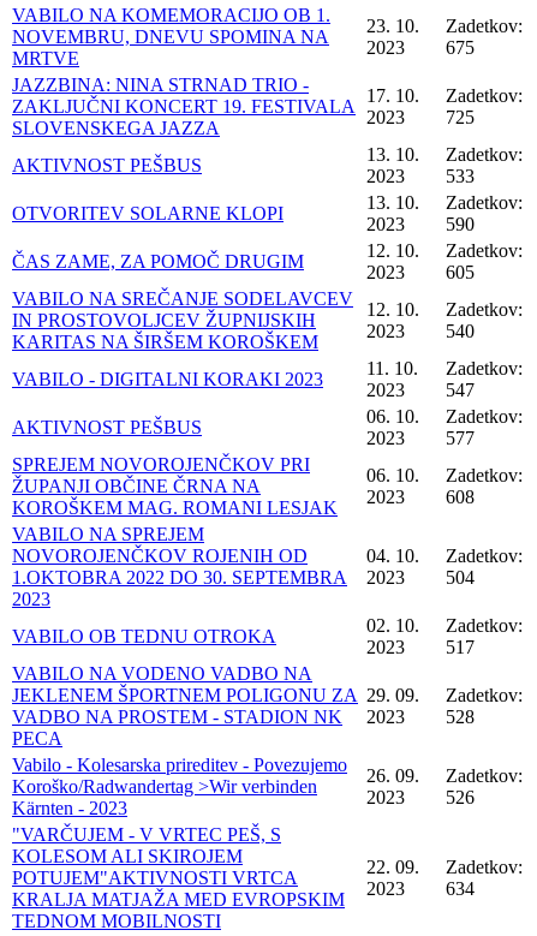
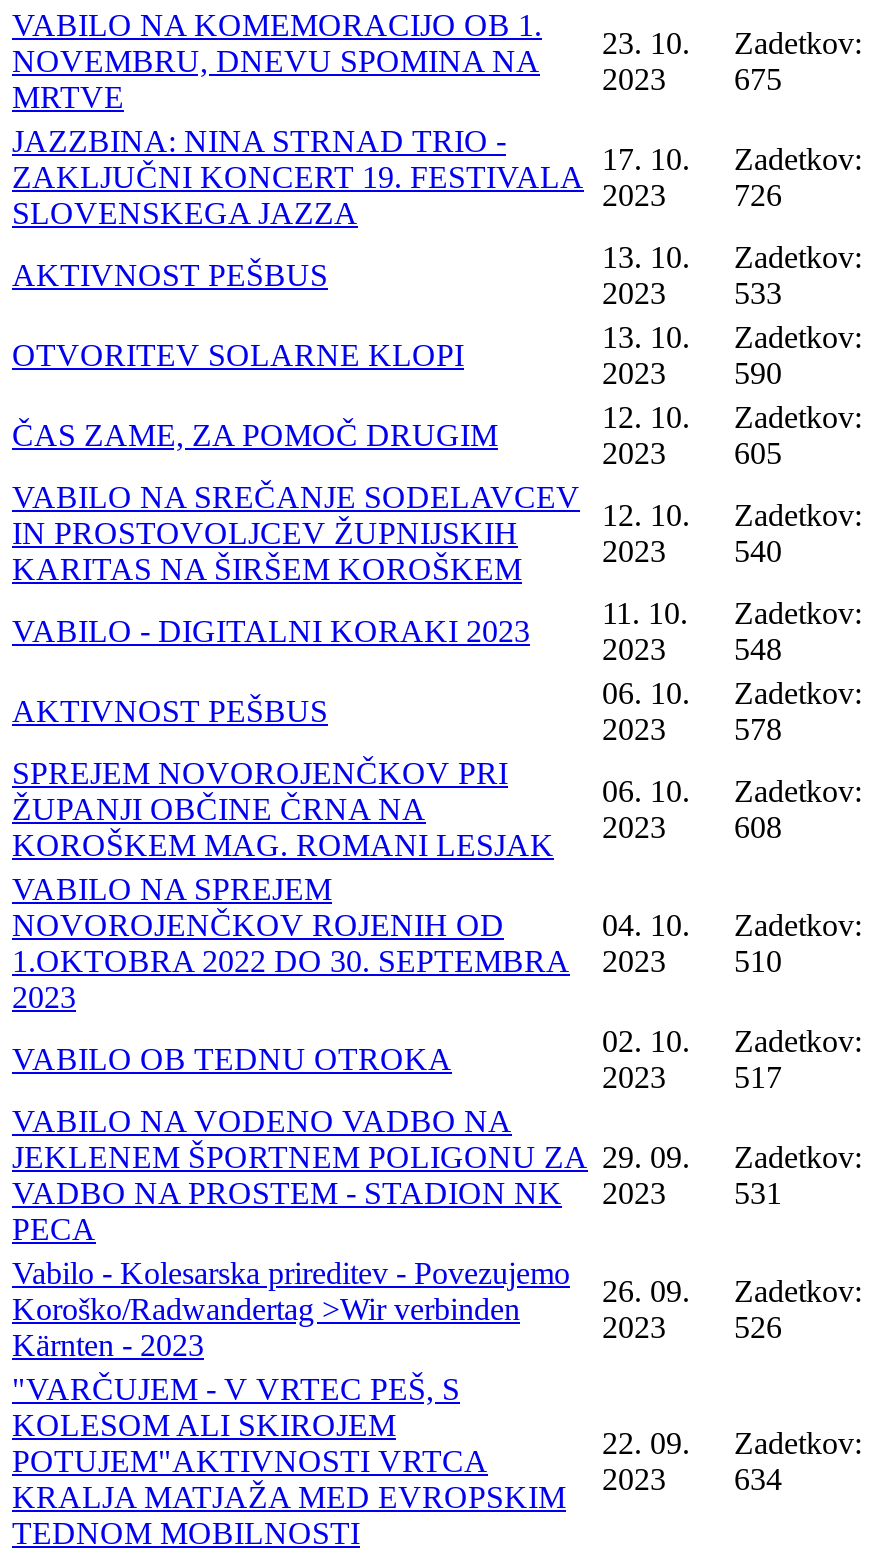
- 2023 725
+ 2023 726

- 2023 547
+ 2023 548

- 2023 577
+ 2023 578

- 1.OKTOBRA 2022 DO 30. SEPTEMBRA 2023 504
+ 1.OKTOBRA 2022 DO 30. SEPTEMBRA 2023 510

- VADBO NA PROSTEM - STADION NK 2023 528
+ VADBO NA PROSTEM - STADION NK 2023 531
